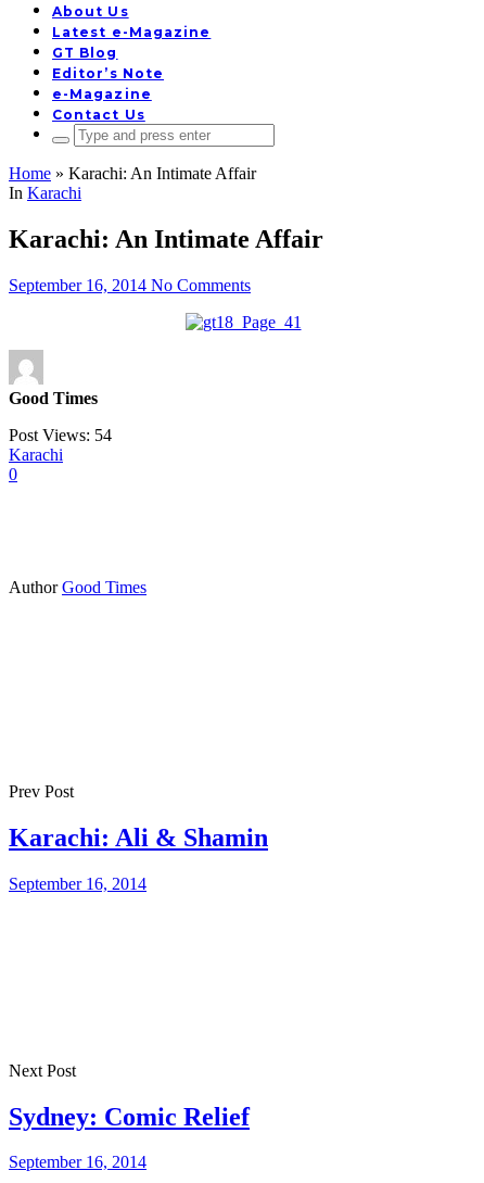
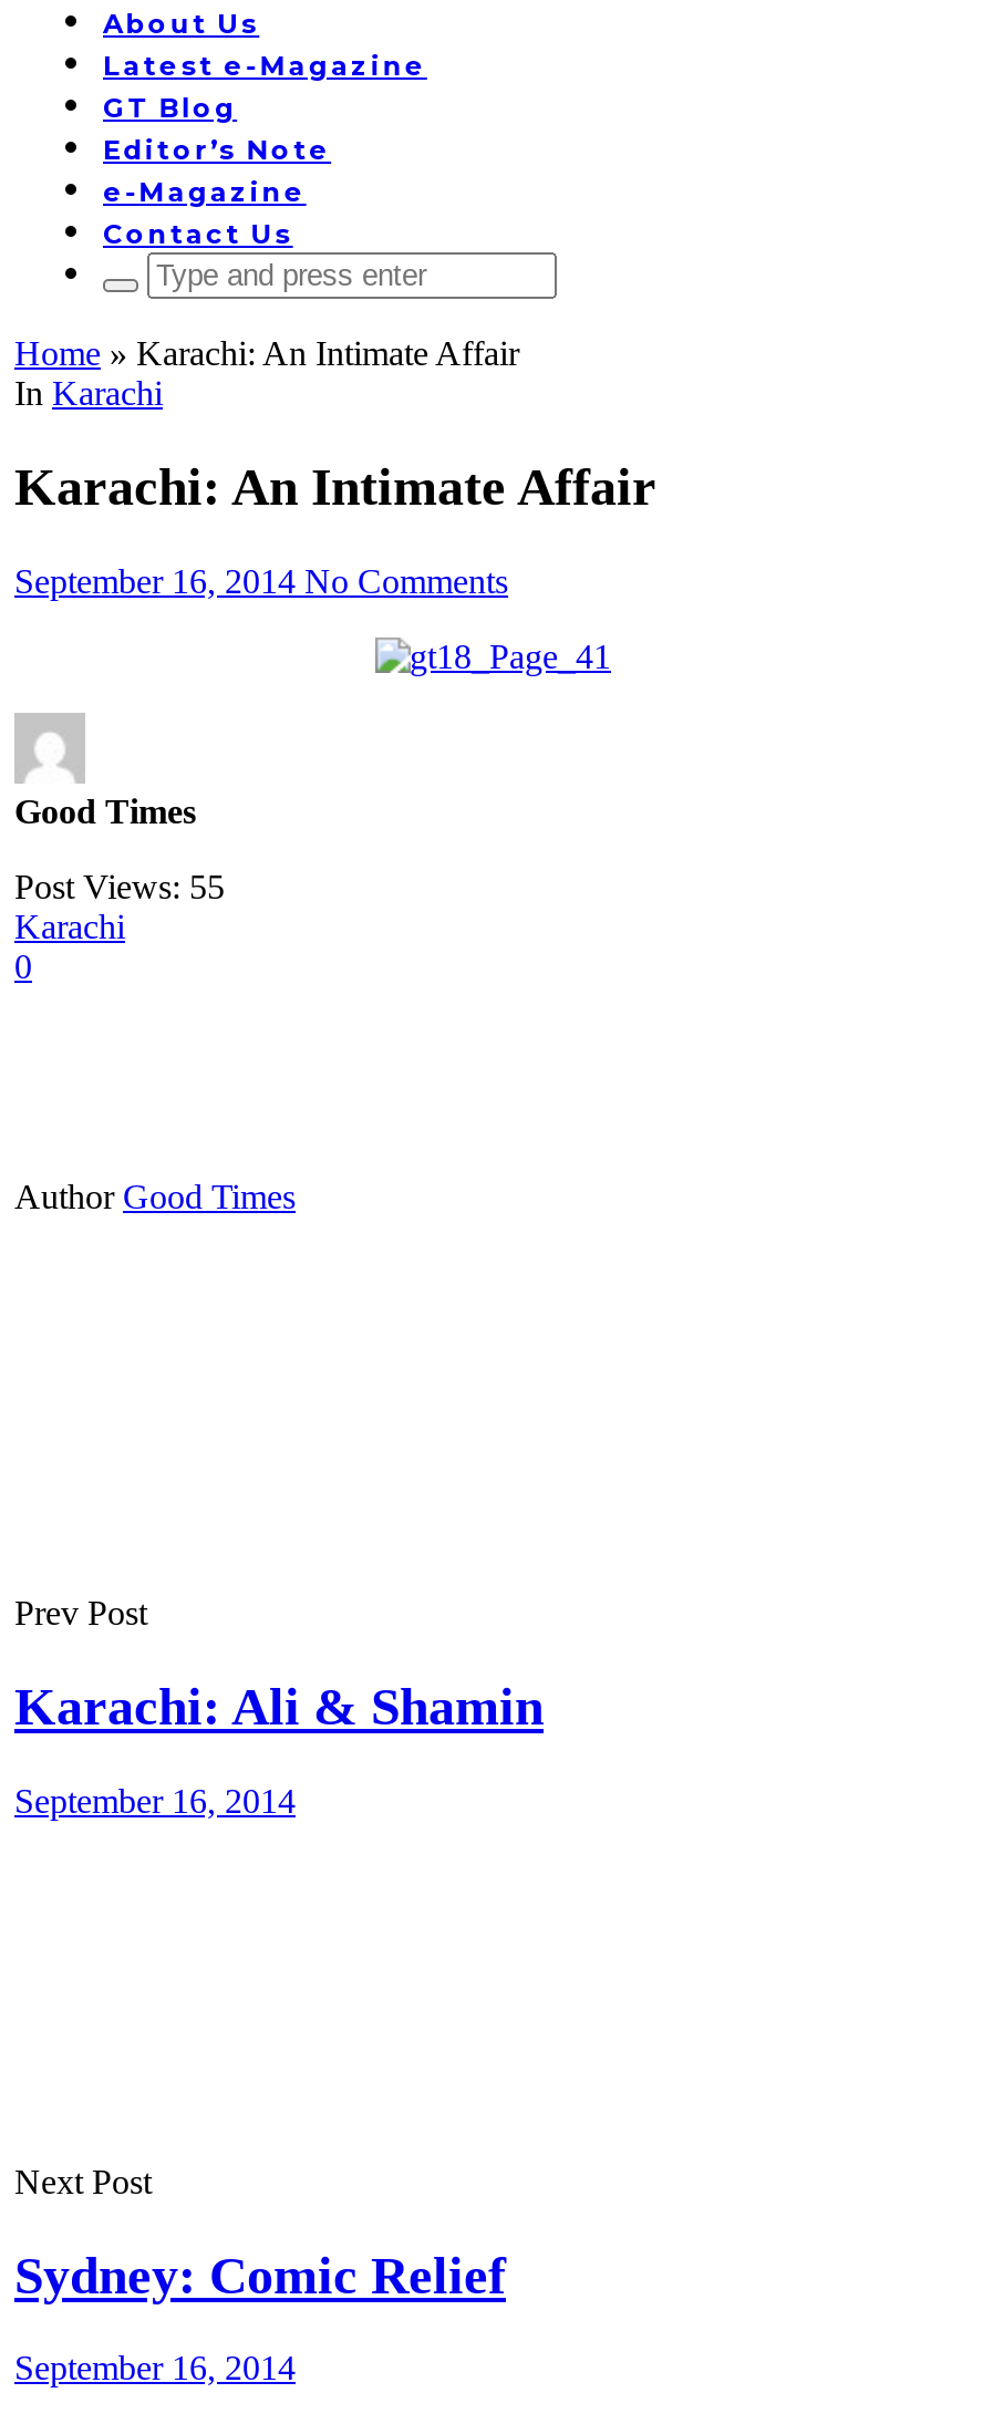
- Post Views: 54
+ Post Views: 55
